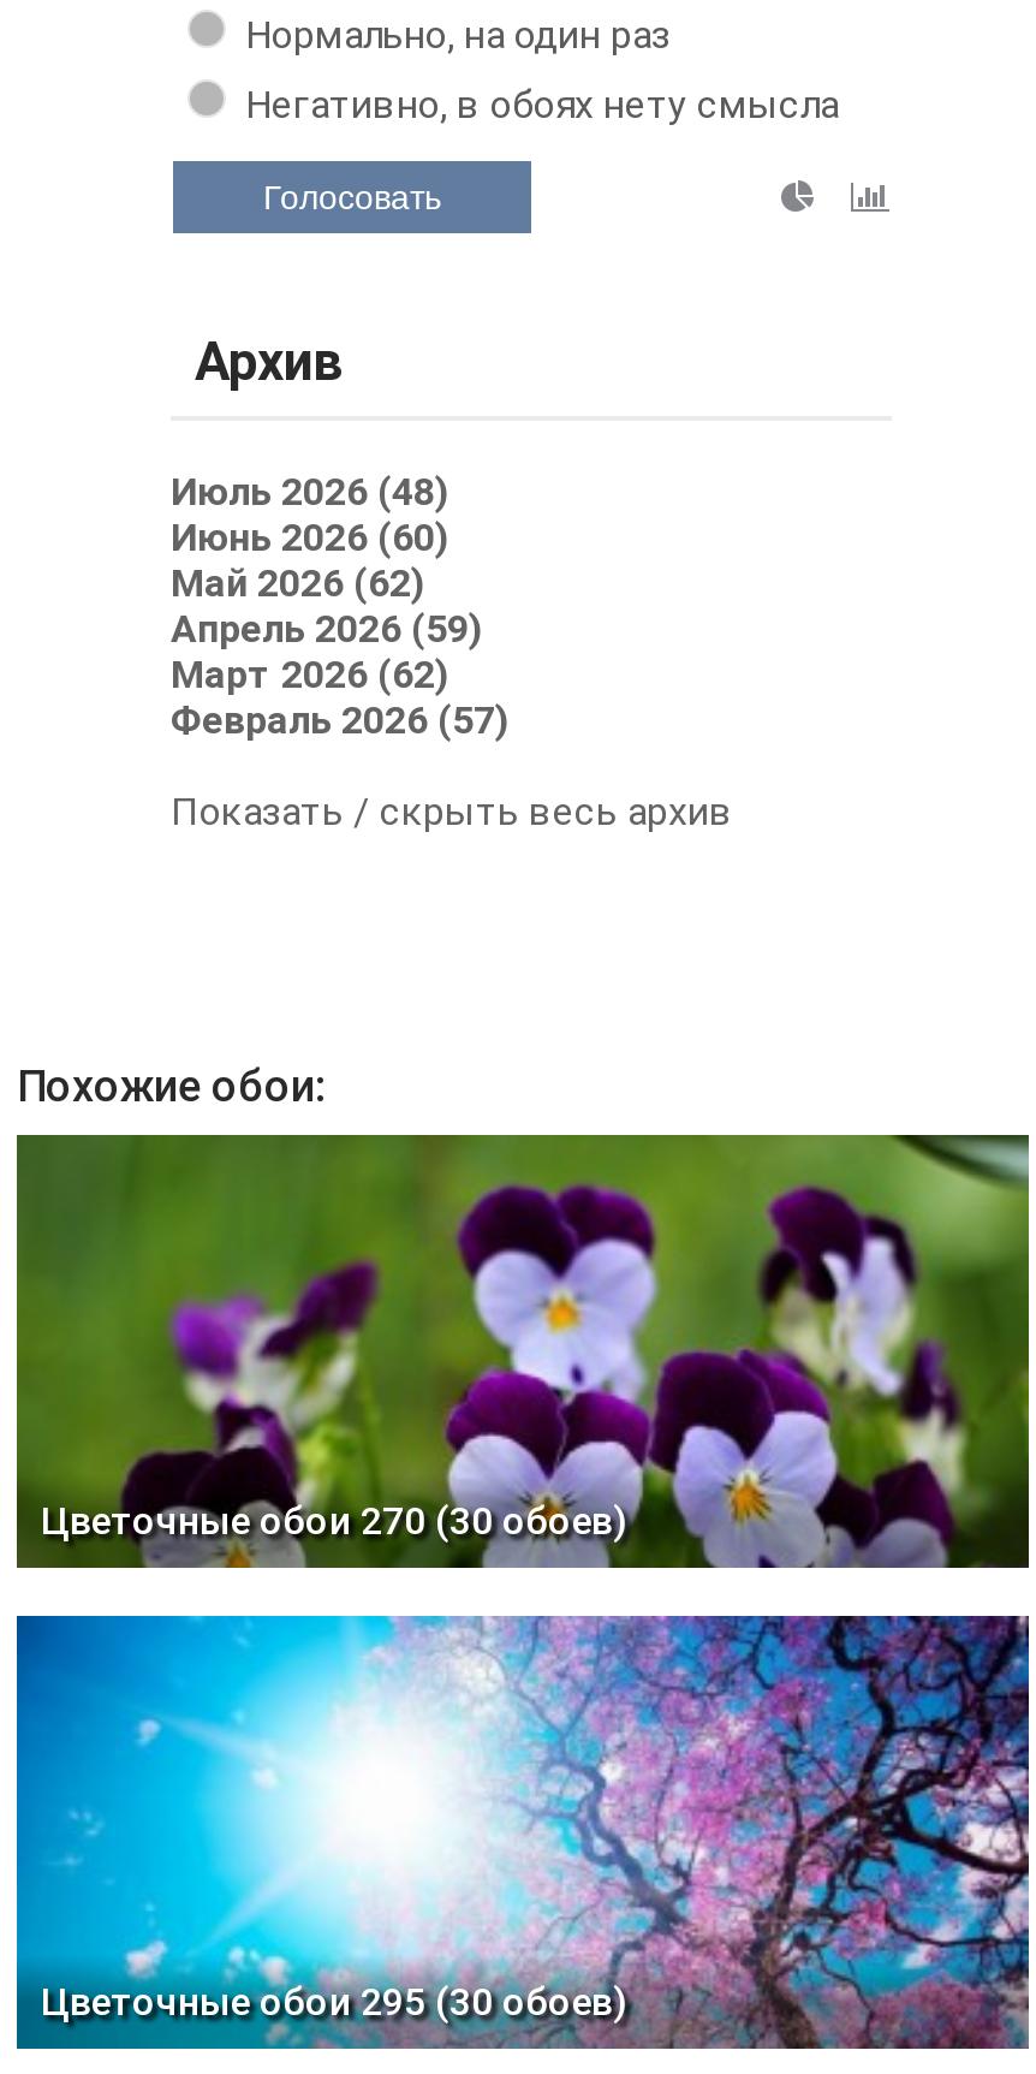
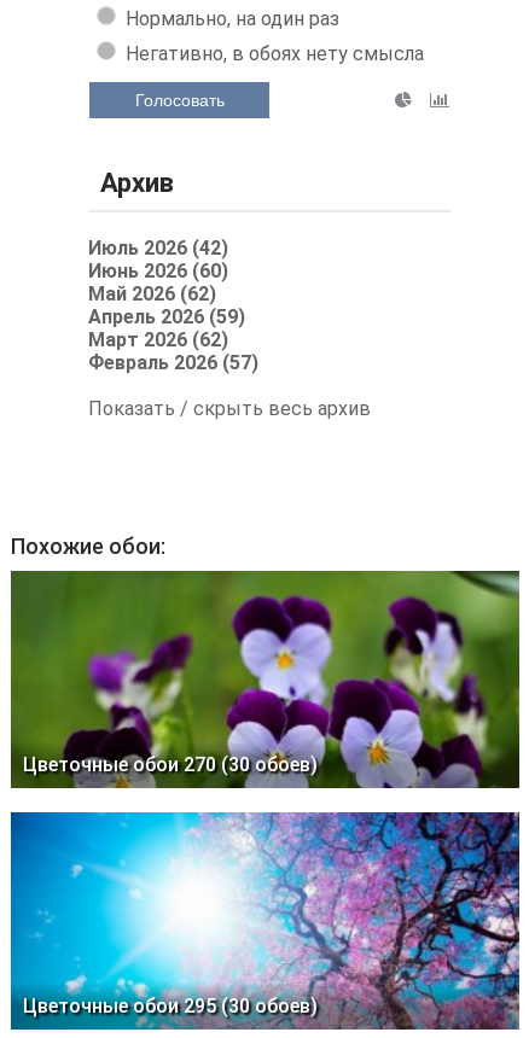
- Июль 2026 (48)
+ Июль 2026 (42)
